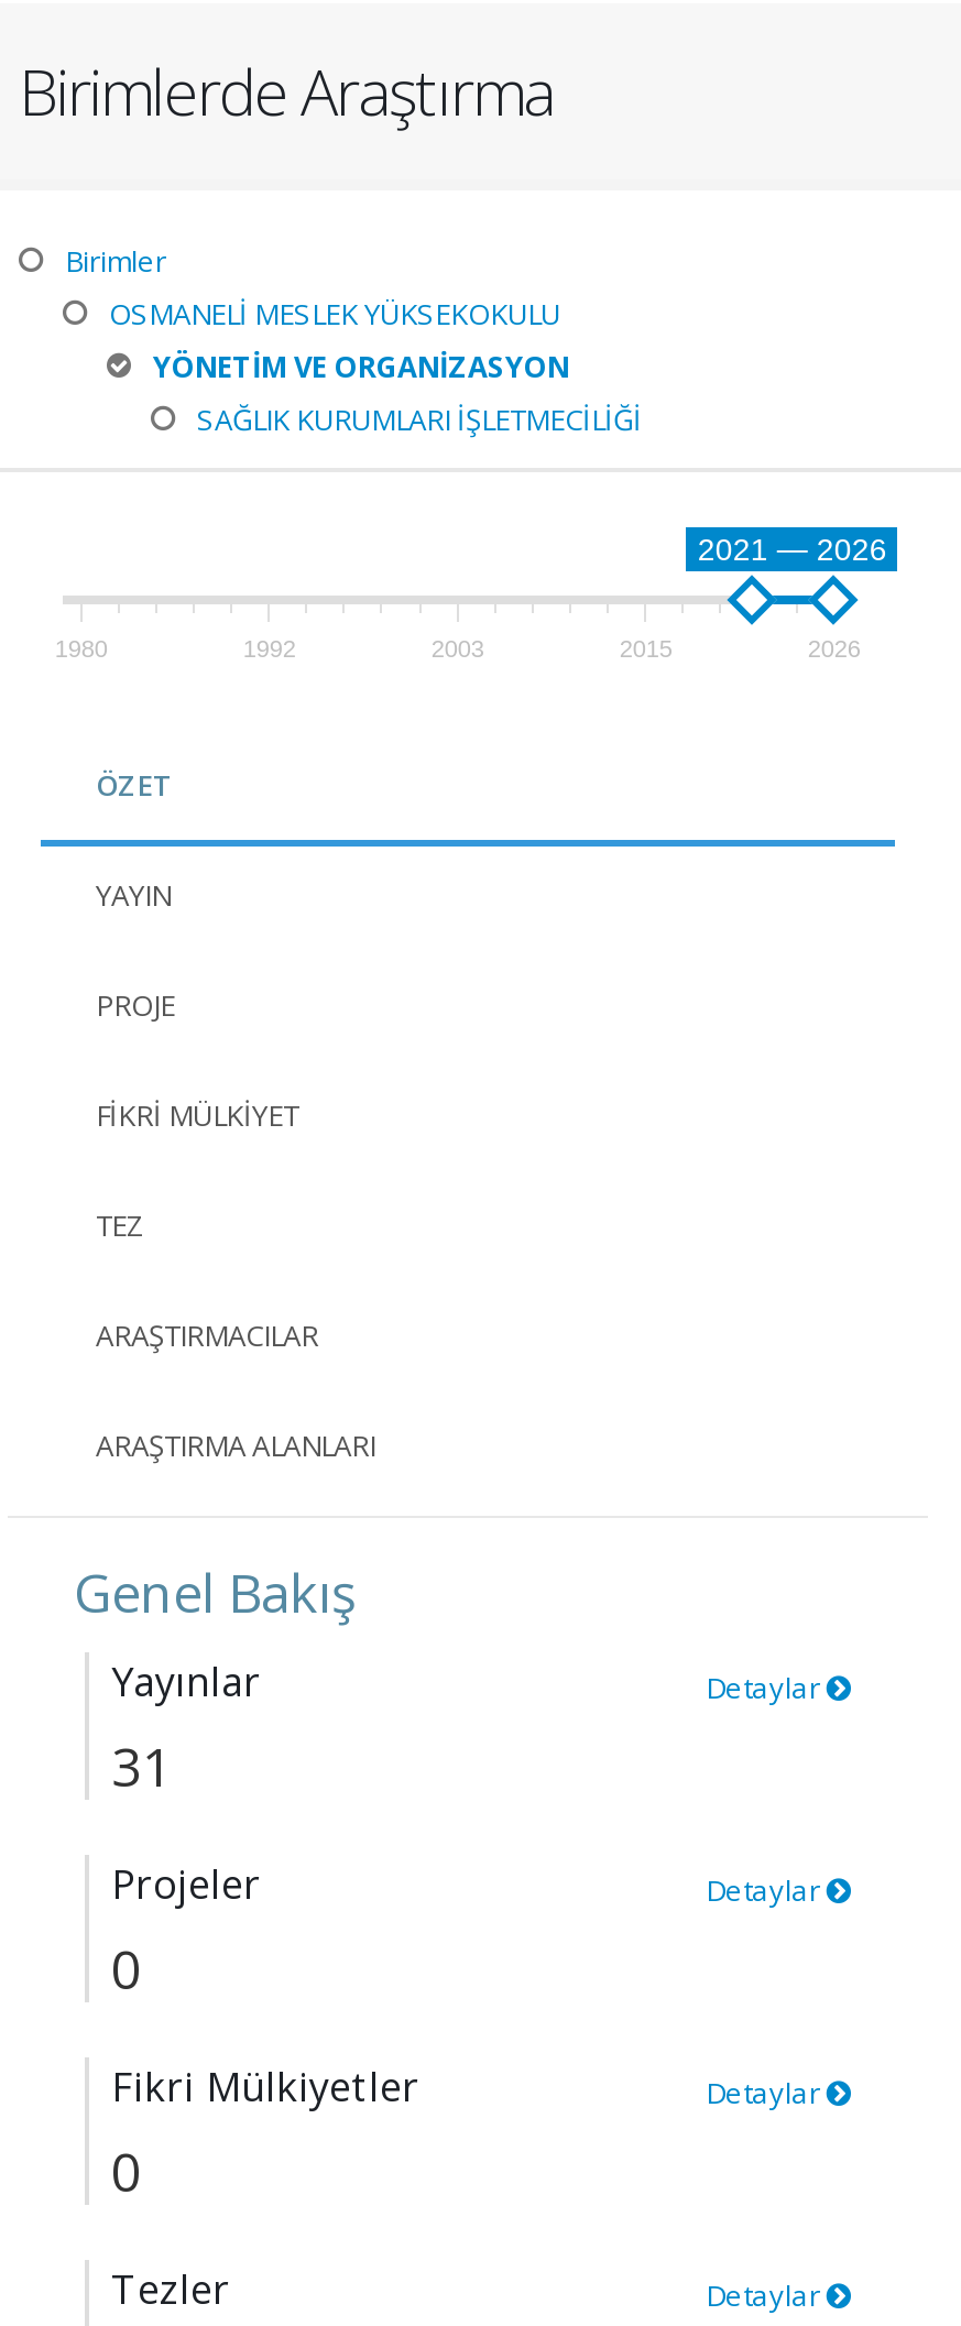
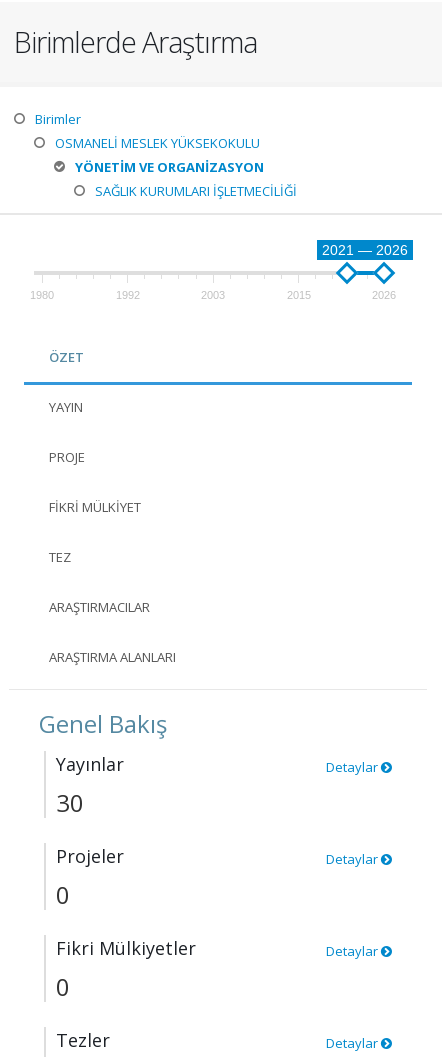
- 31
+ 30
